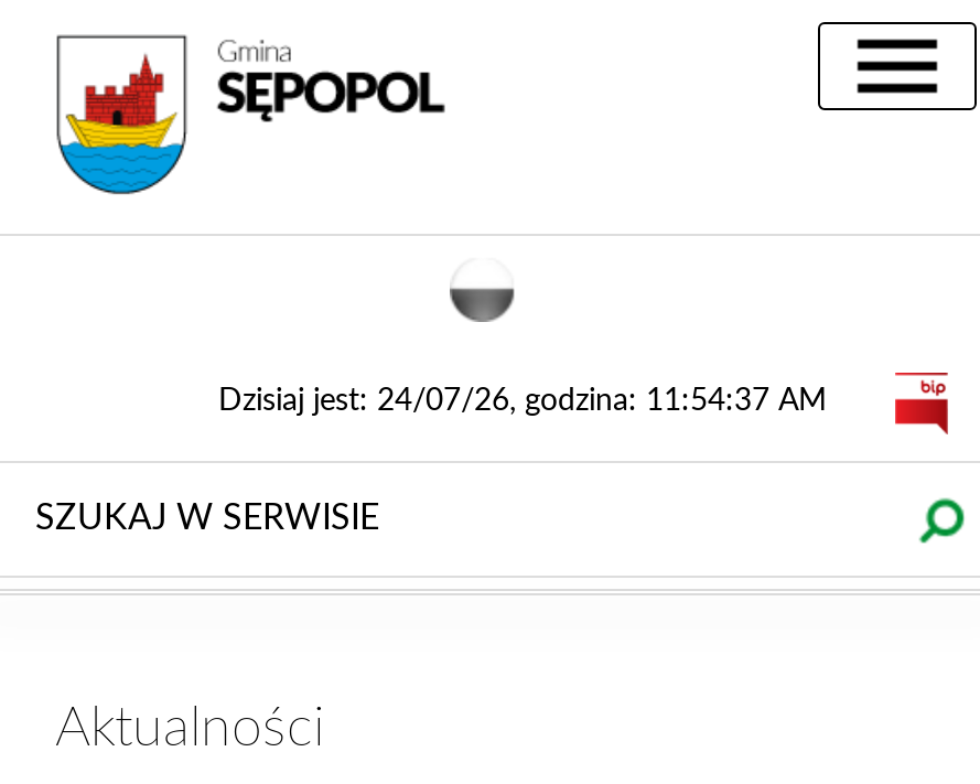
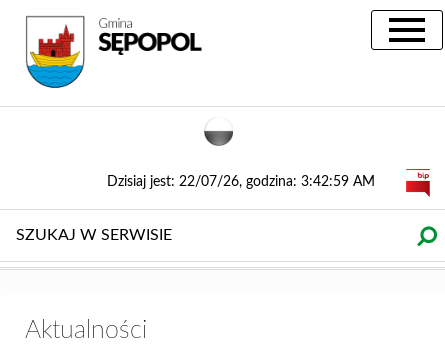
- Dzisiaj jest: 24/07/26, godzina: 11:54:37 AM
+ Dzisiaj jest: 22/07/26, godzina: 3:42:59 AM
